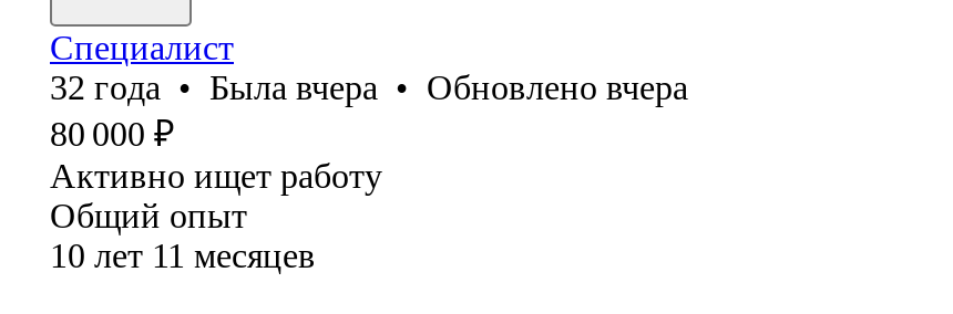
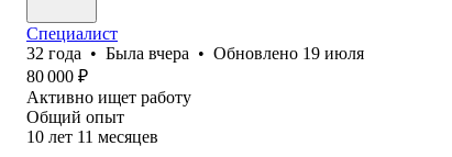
- 32 года • Была вчера • Обновлено вчера
+ 32 года • Была вчера • Обновлено 19 июля
